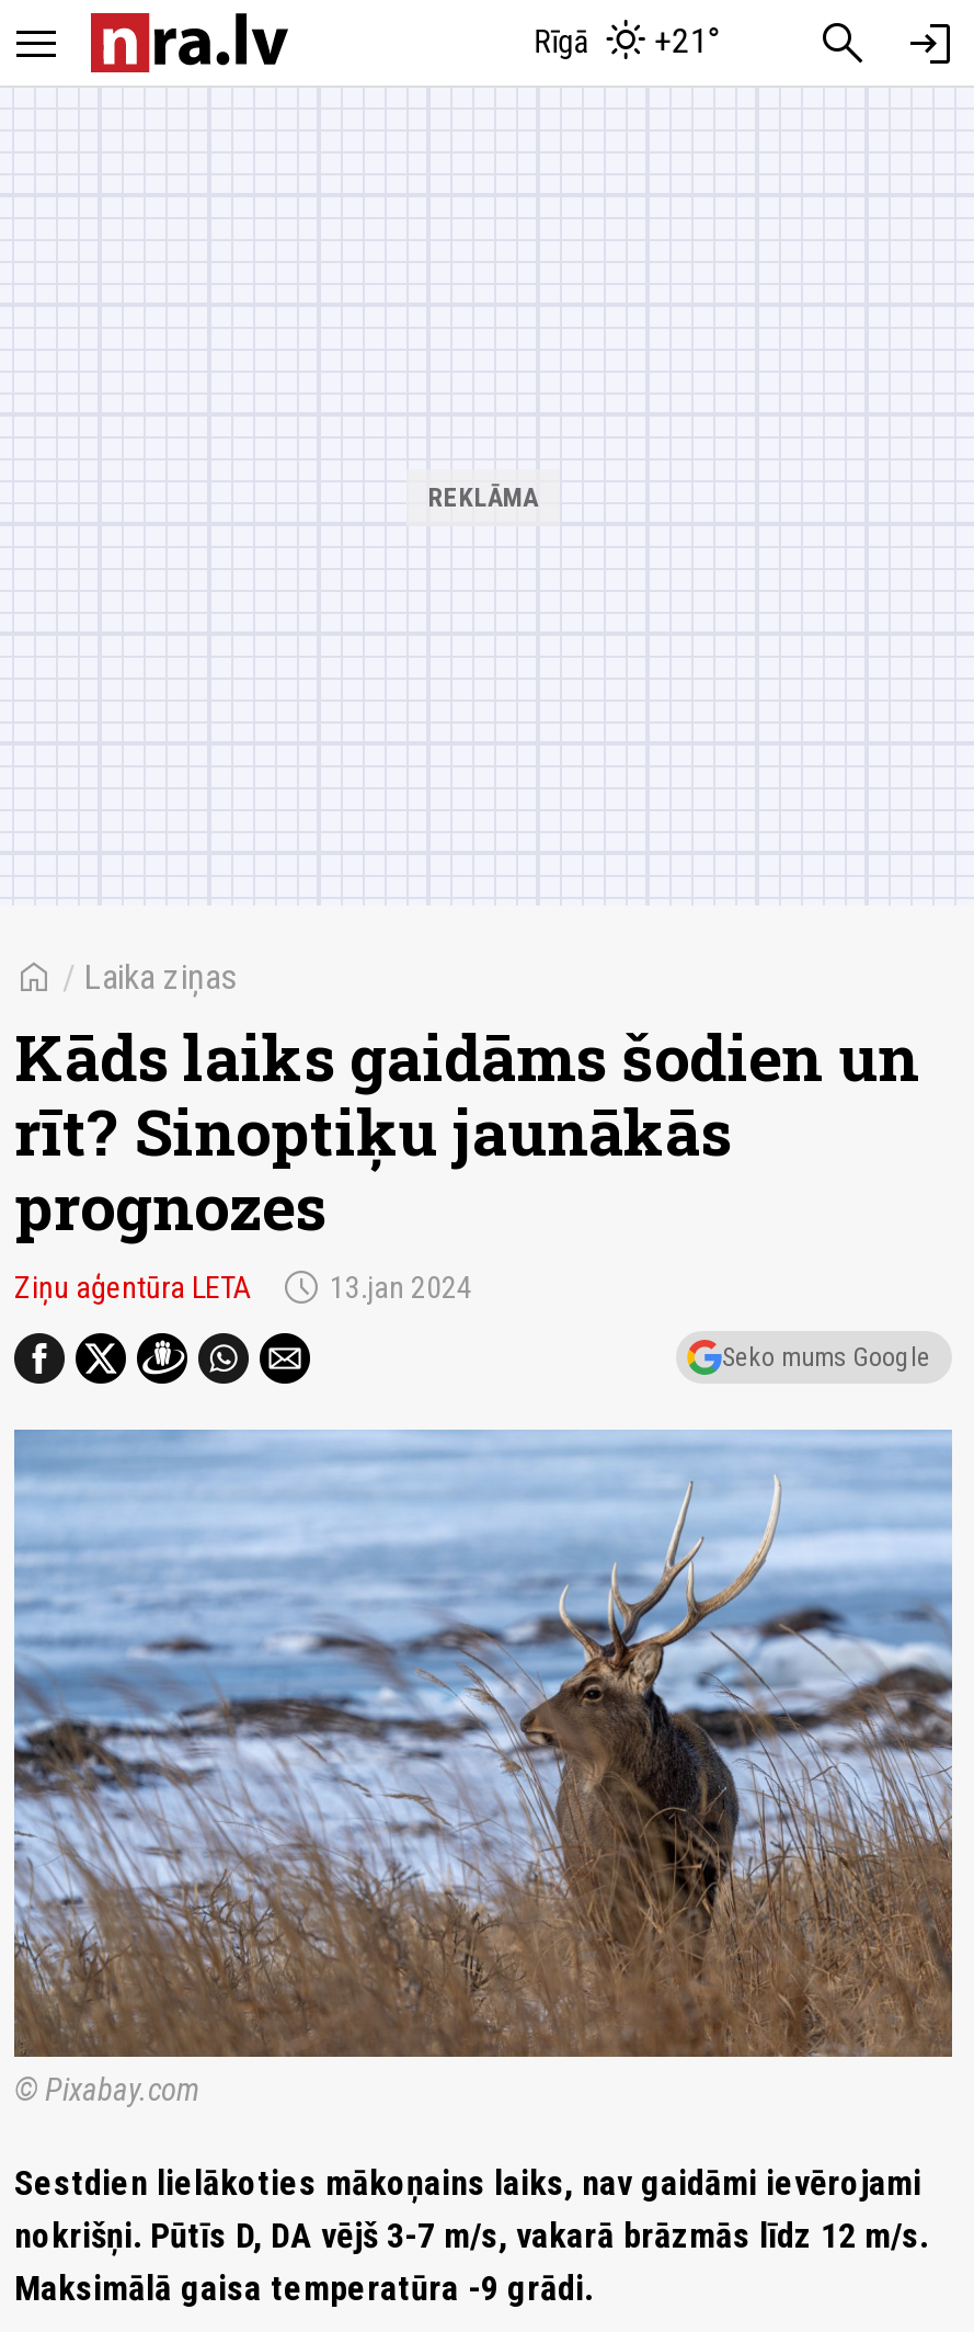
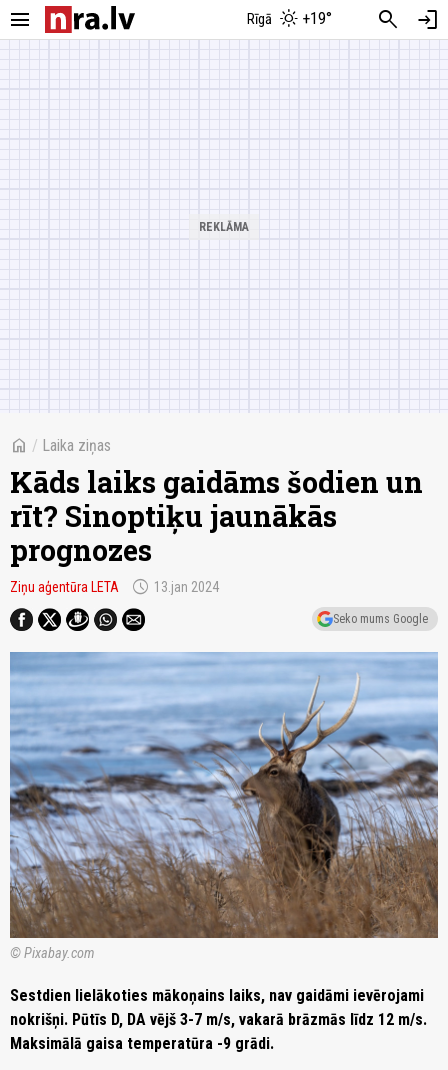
- Rīgā +21°
+ Rīgā +19°
